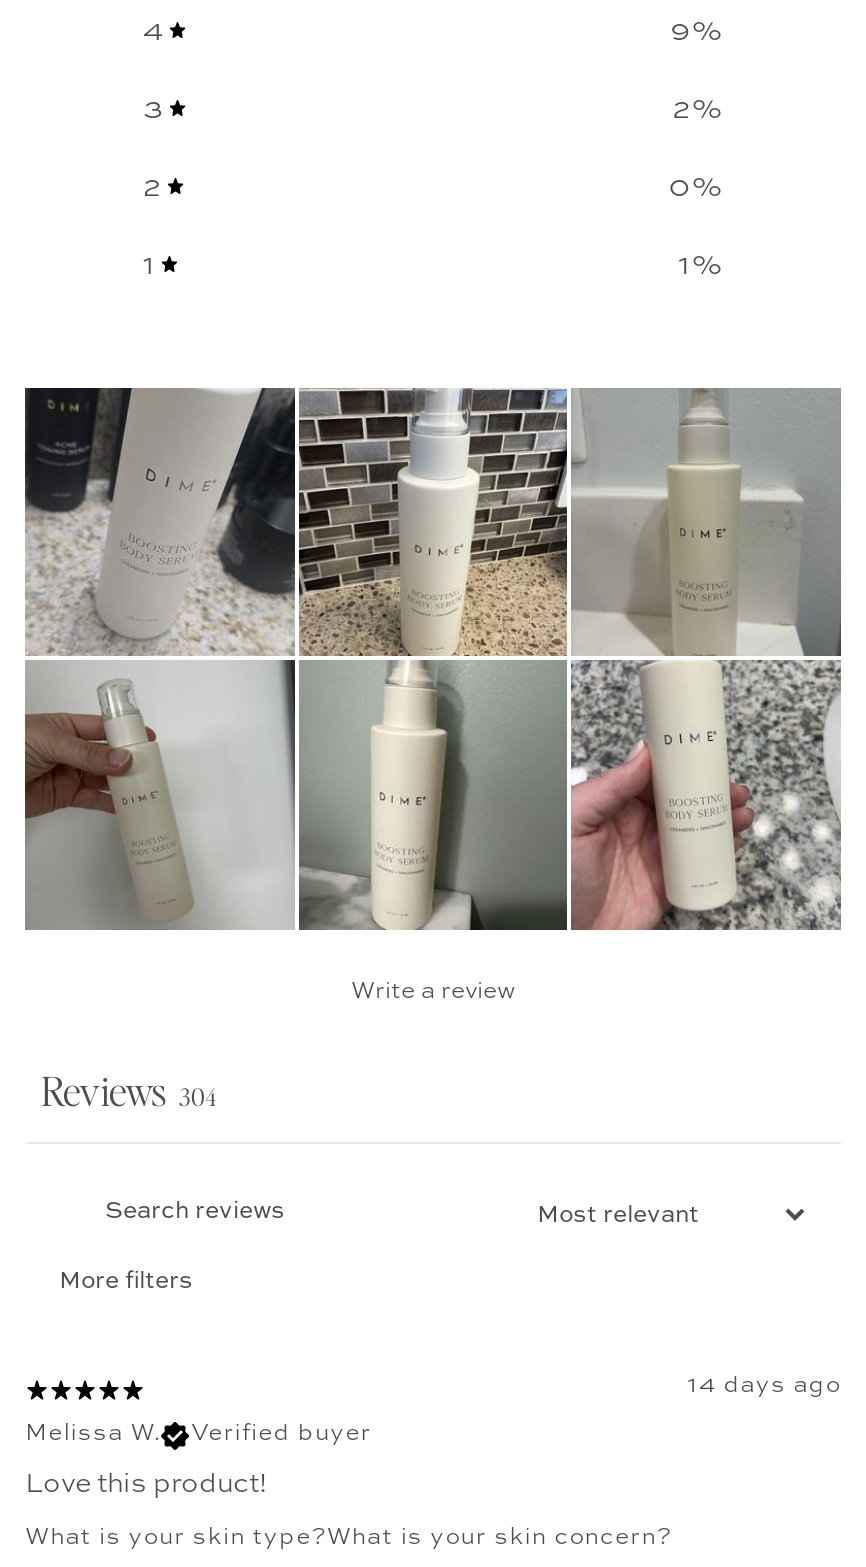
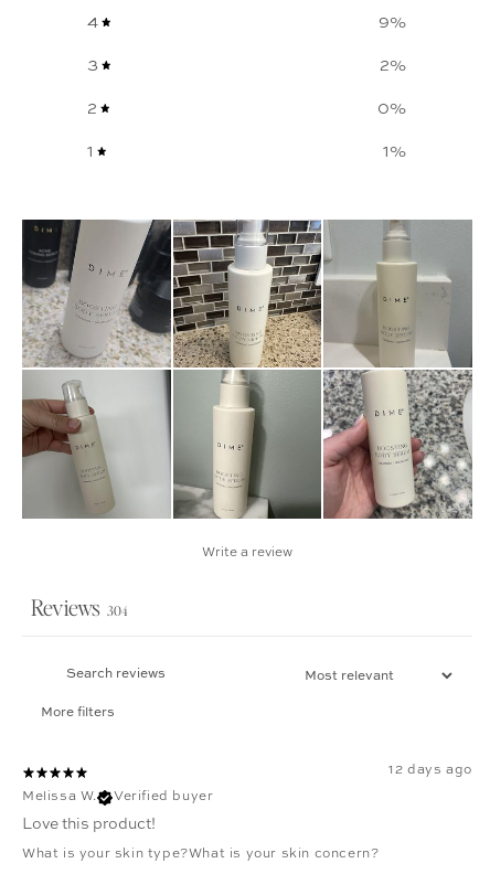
- 14 days ago
+ 12 days ago
